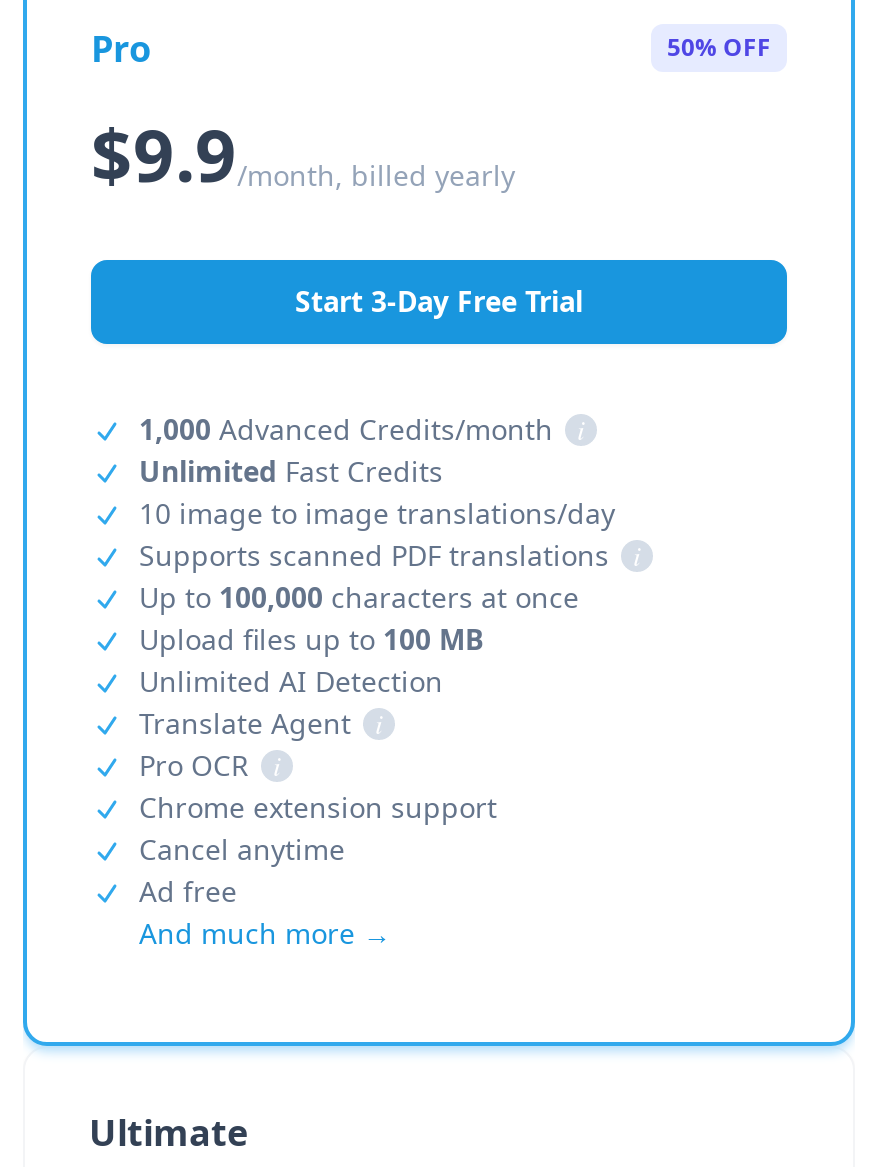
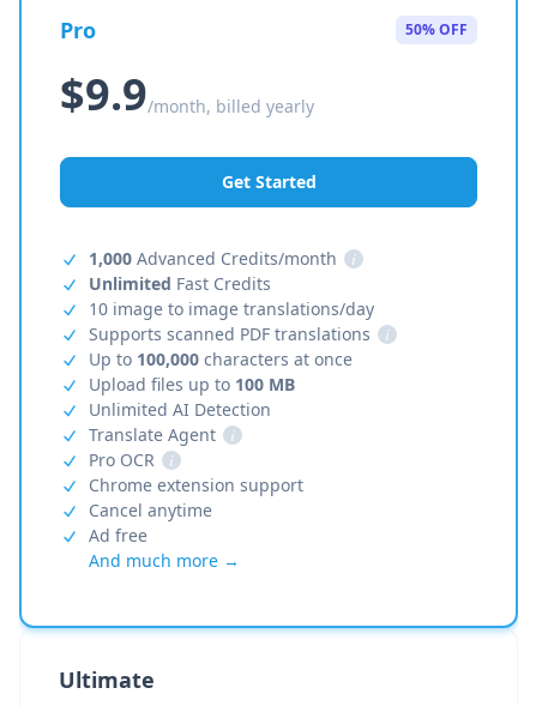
- Start 3-Day Free Trial
+ Get Started
